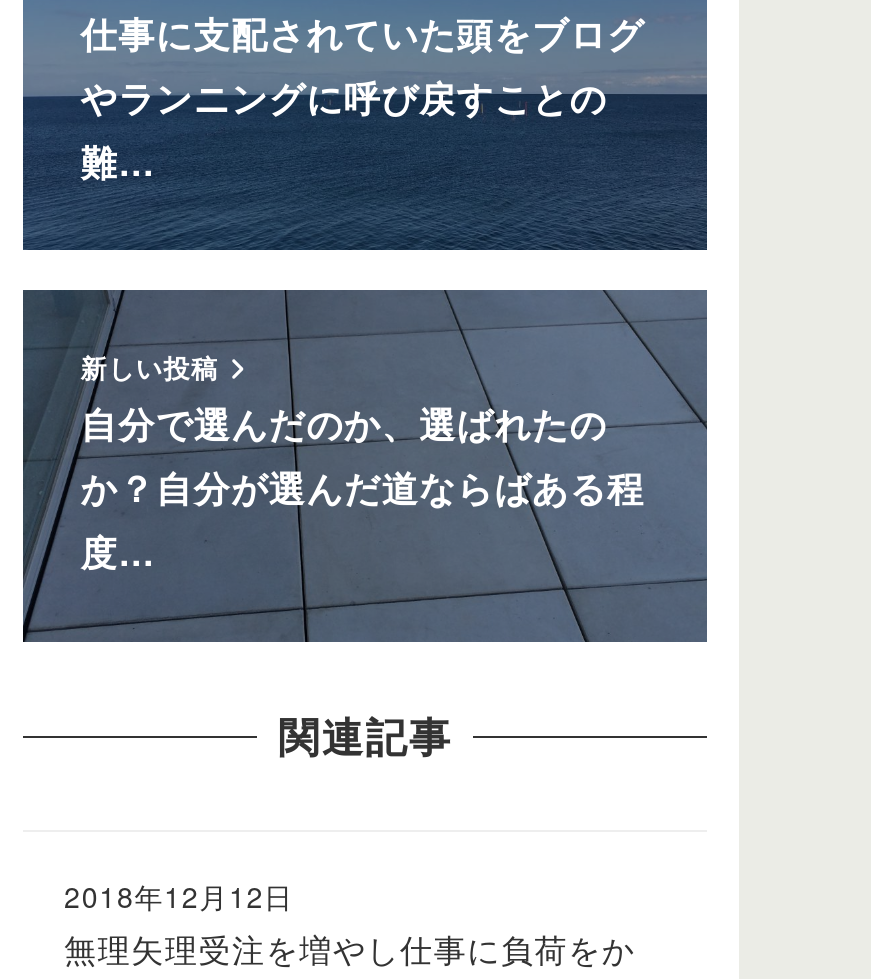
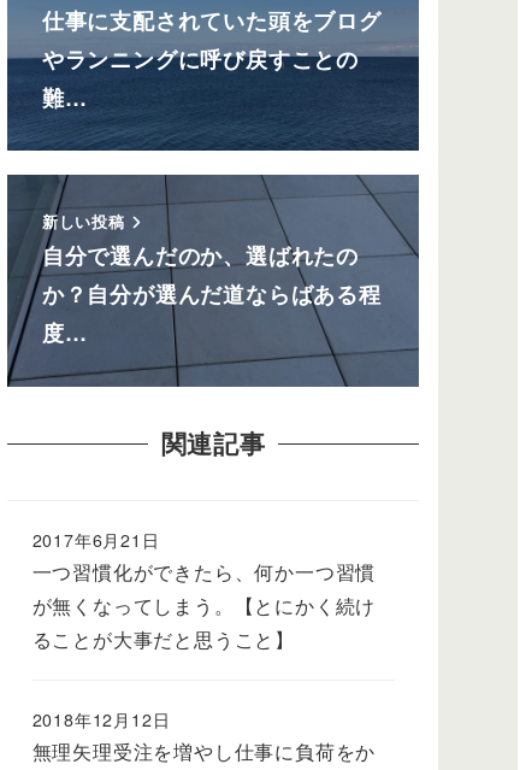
+ 一つ習慣化ができたら、何か一つ習慣
+ が無くなってしまう。【とにかく続け
+ ることが大事だと思うこと】

+ 2017年6月21日
